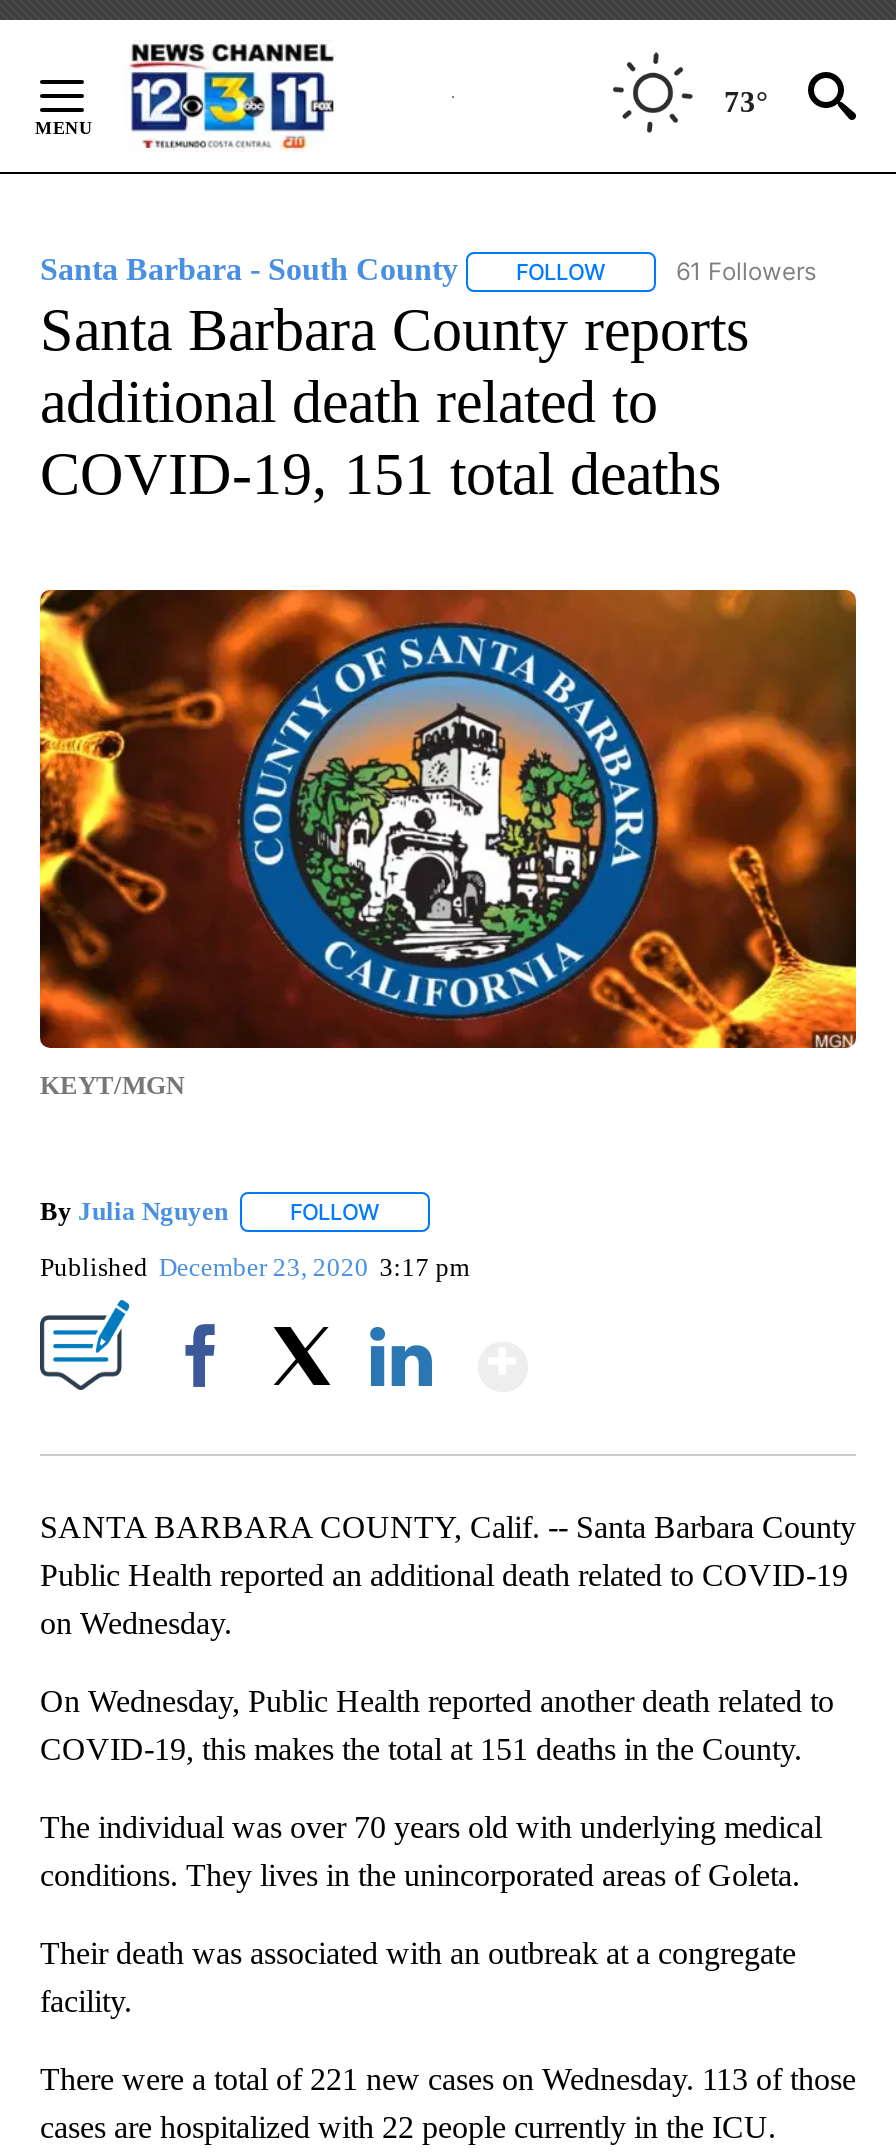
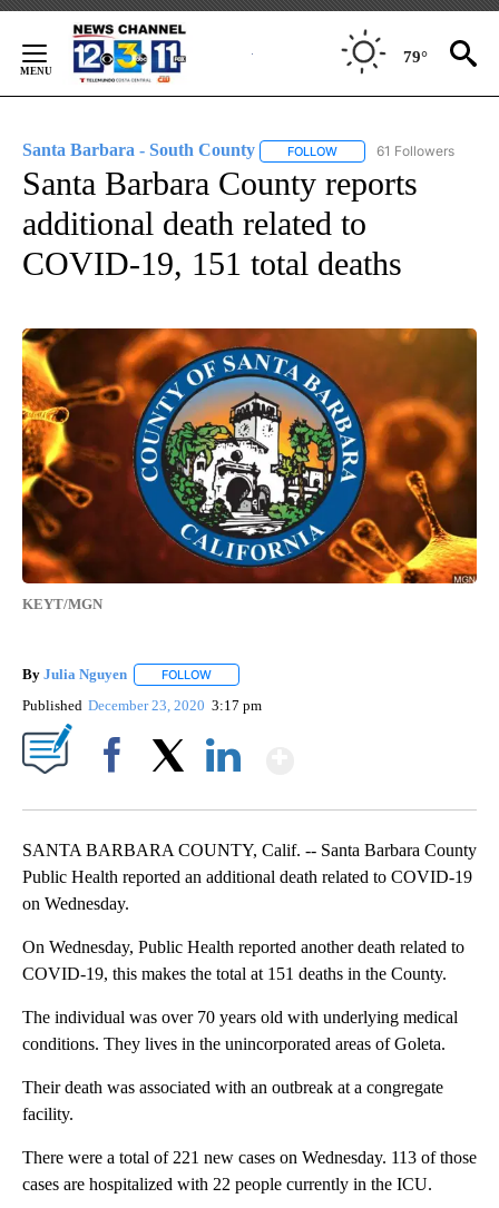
- 73°
+ 79°
